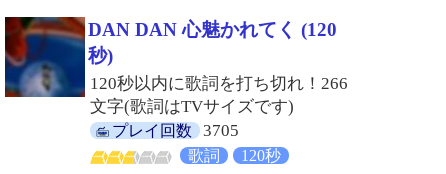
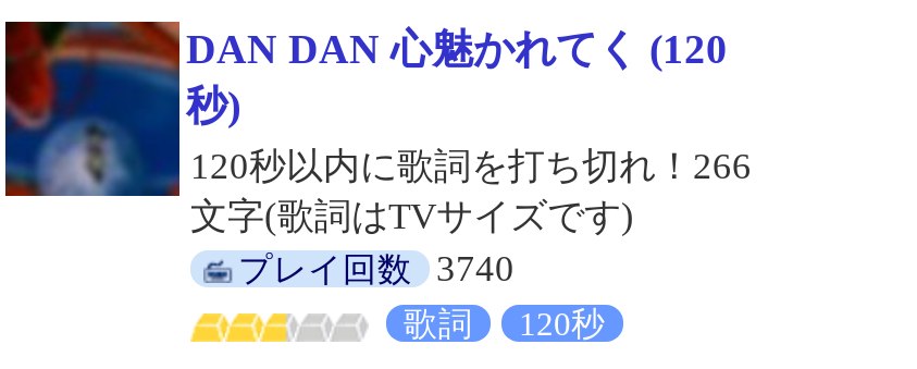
- プレイ回数 3705
+ プレイ回数 3740
